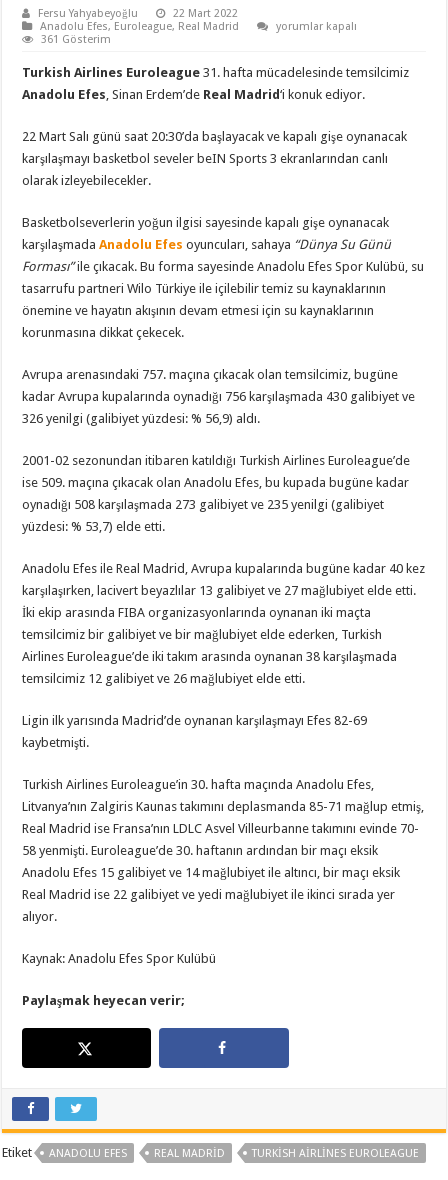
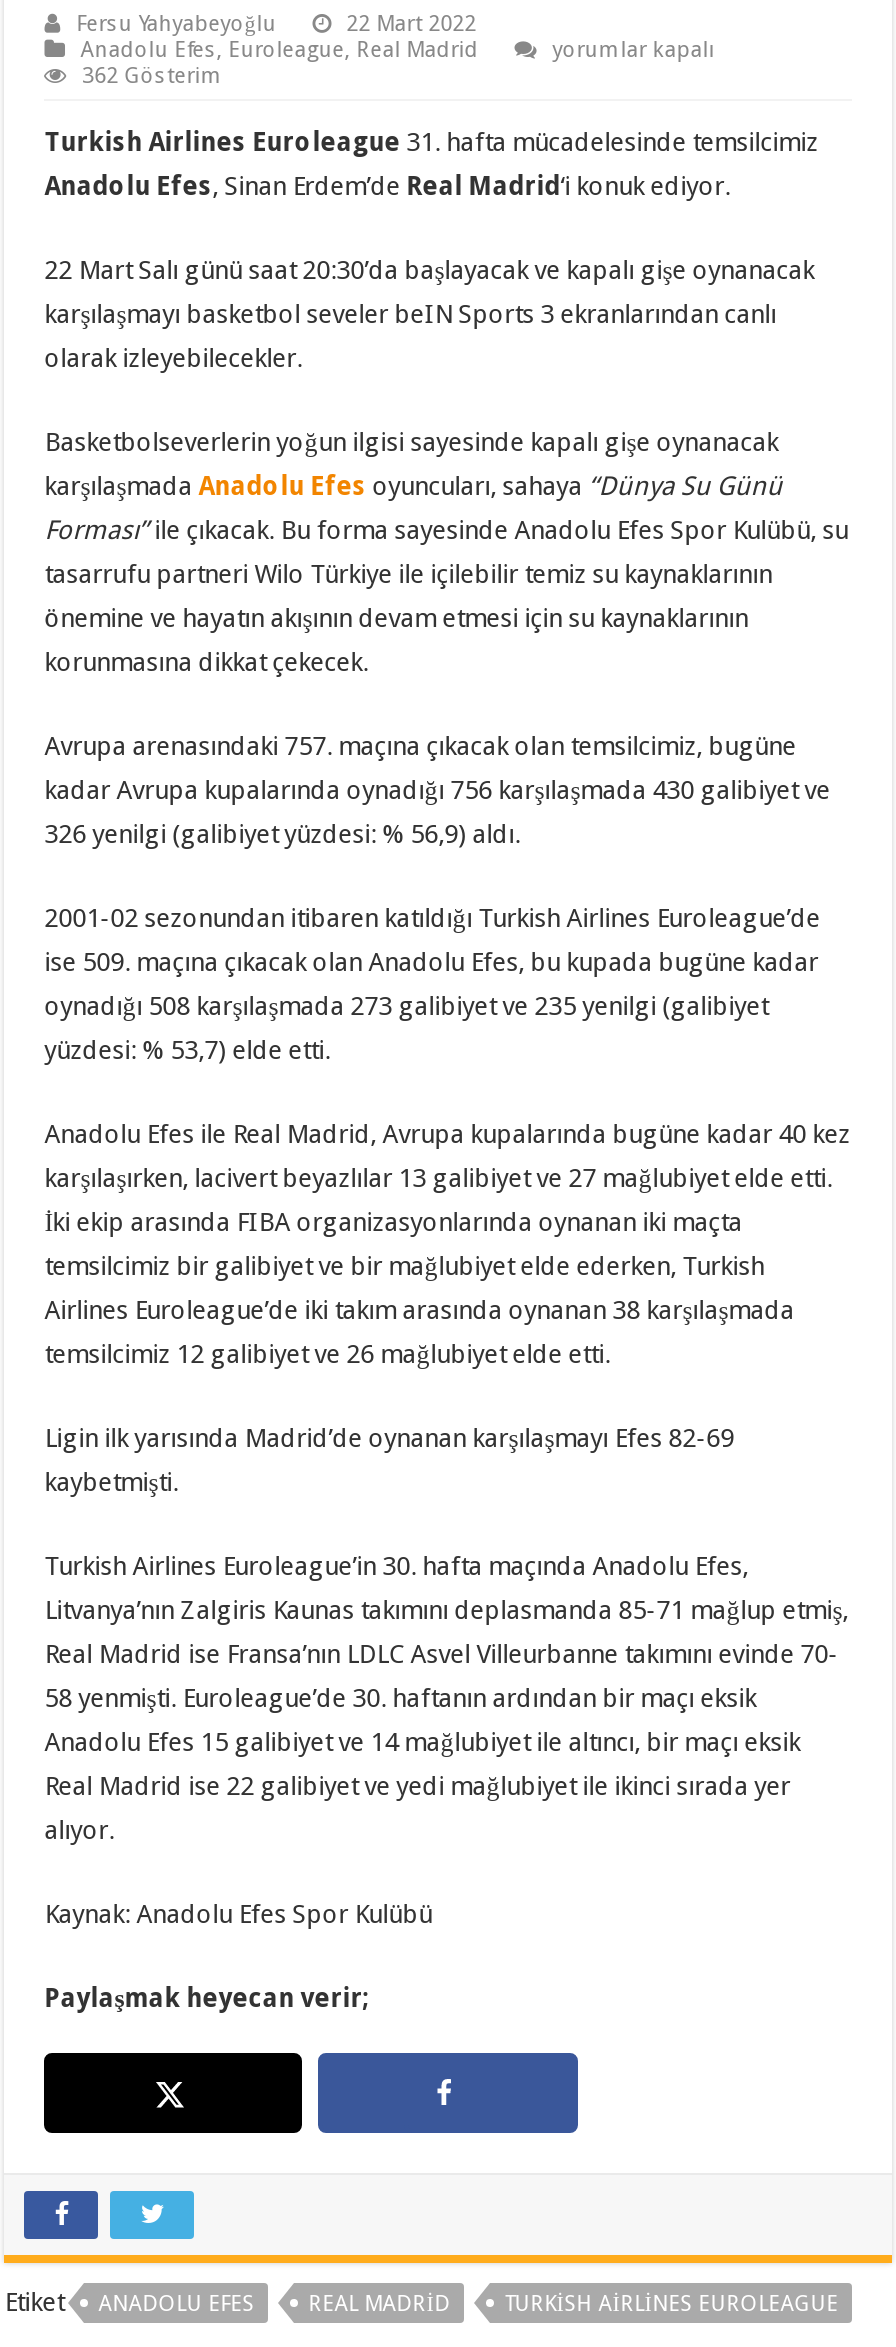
- 361 Gösterim
+ 362 Gösterim
